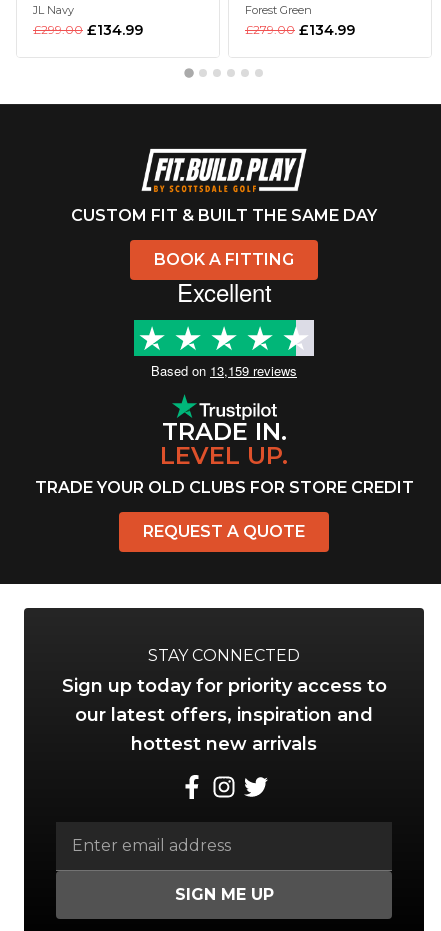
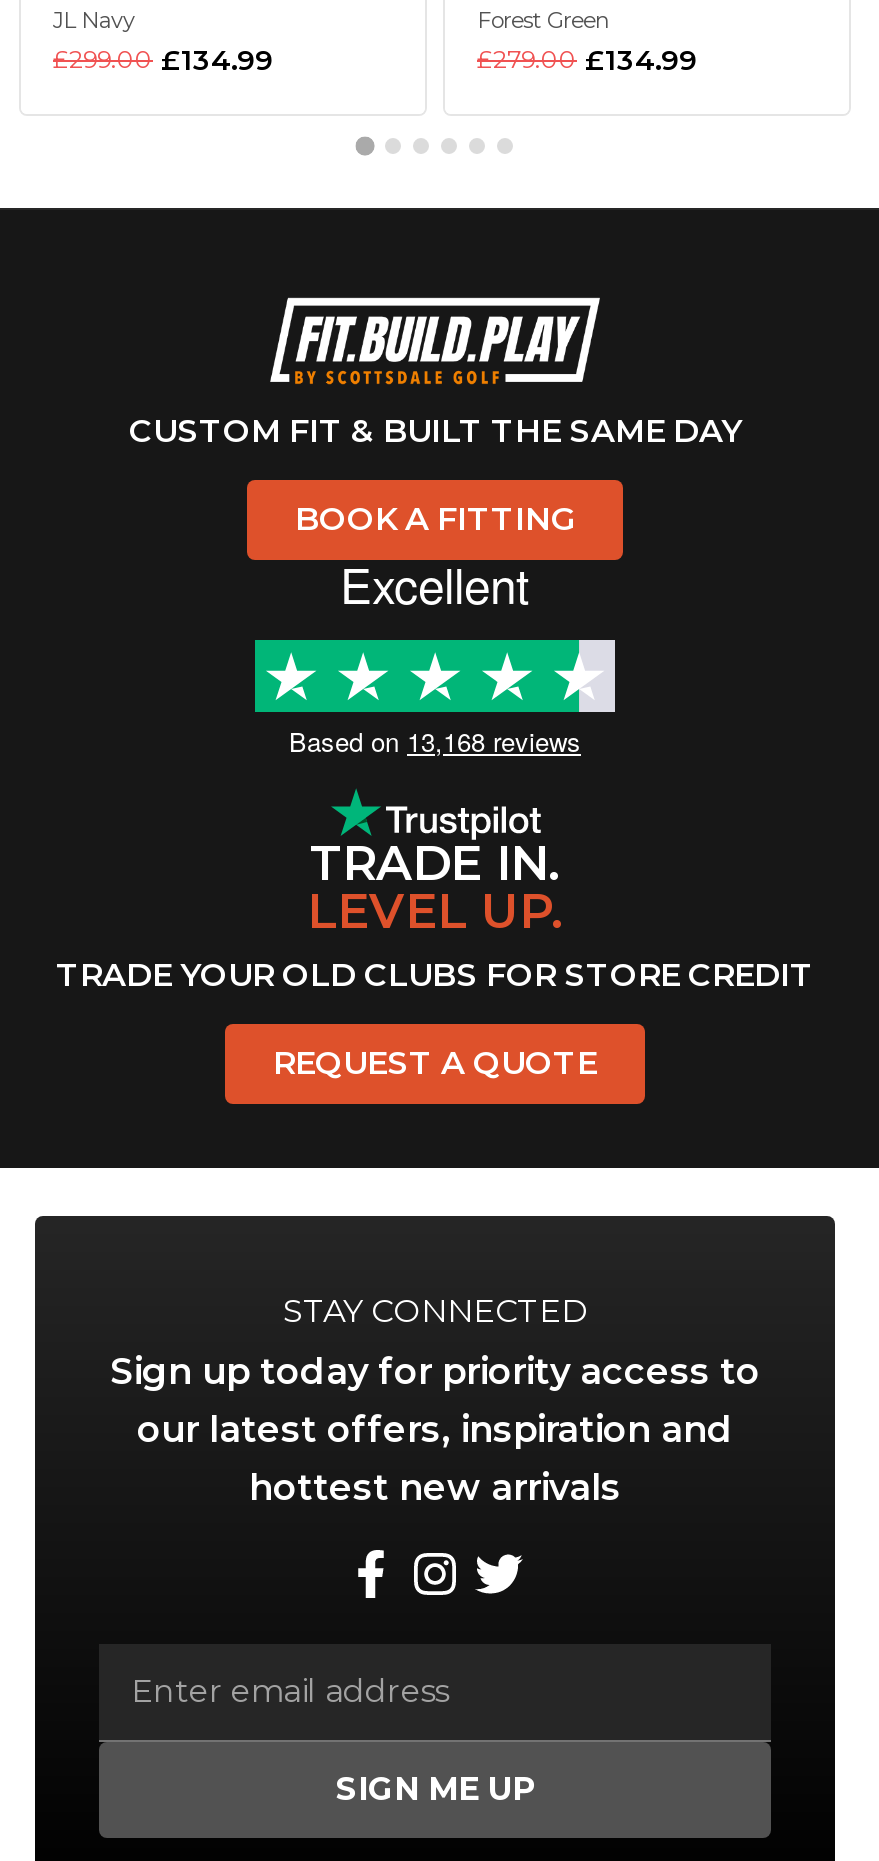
- Based on 13,159 reviews
+ Based on 13,168 reviews
